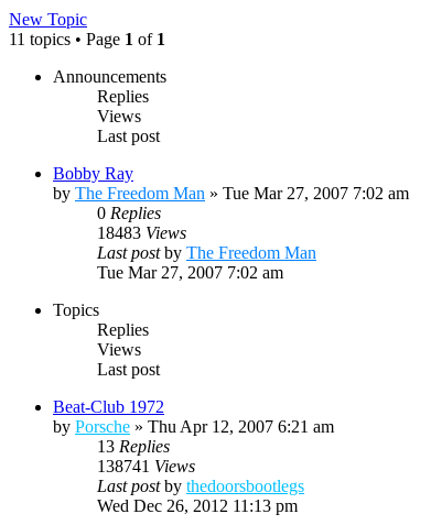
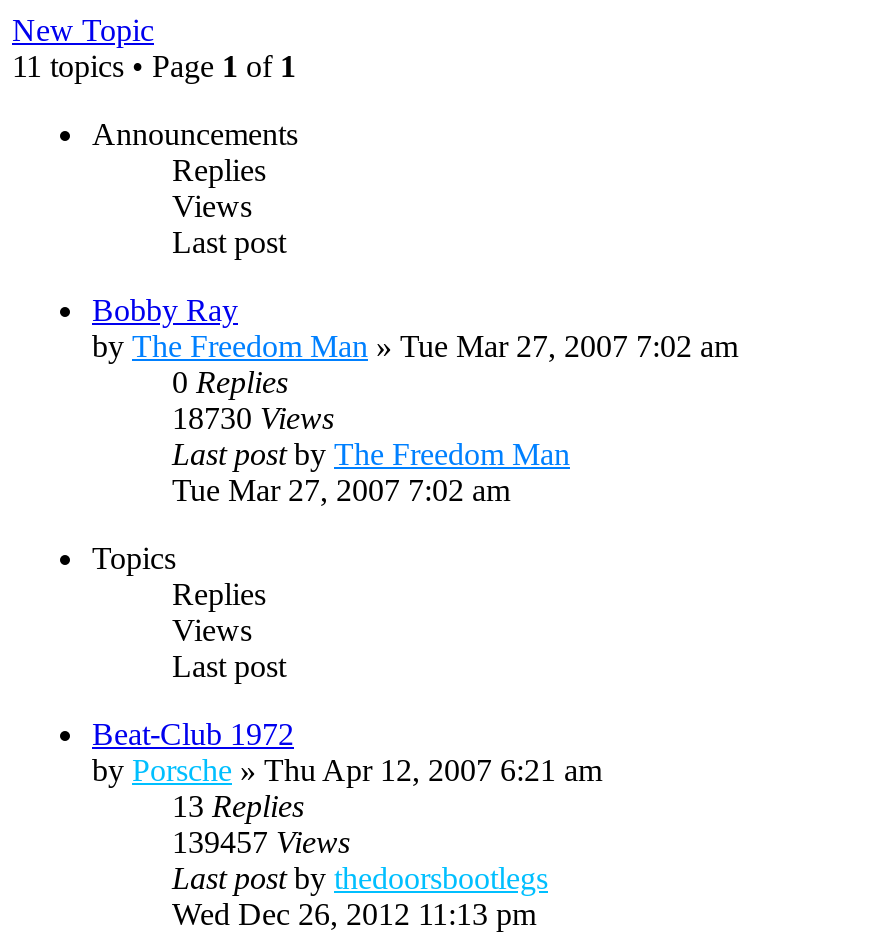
- 18483 Views
+ 18730 Views

- 138741 Views
+ 139457 Views
